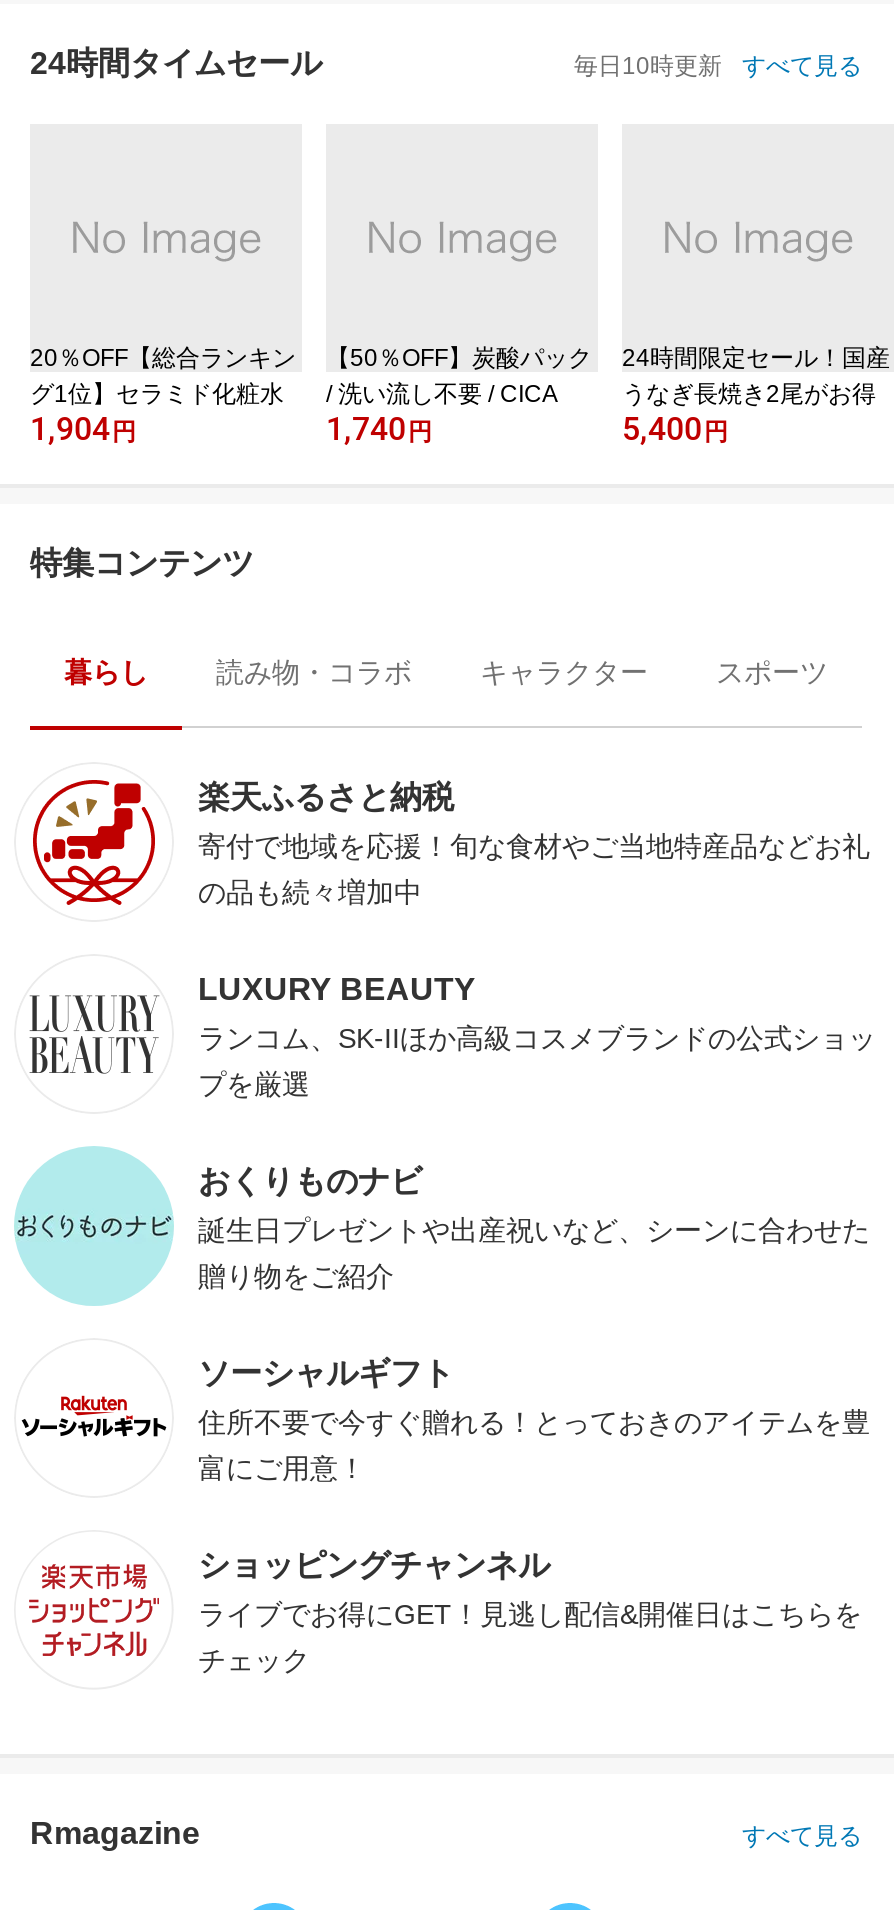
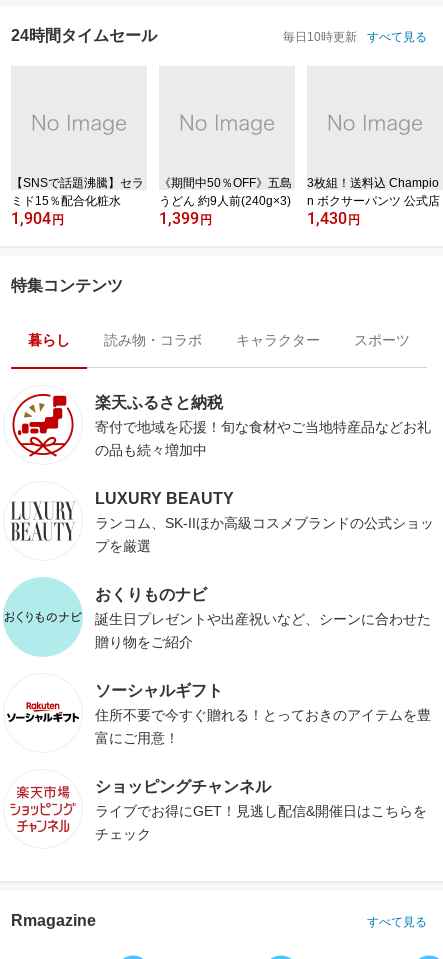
- 20％OFF【総合ランキン
- グ1位】セラミド化粧水
+ 【SNSで話題沸騰】セラ
+ ミド15％配合化粧水

- 【50％OFF】炭酸パック
- / 洗い流し不要 / CICA
- 1,740円
+ 《期間中50％OFF》五島
+ うどん 約9人前(240g×3)
+ 1,399円

- 24時間限定セール！国産
- うなぎ長焼き2尾がお得
- 5,400円
+ 3枚組！送料込 Champio
+ n ボクサーパンツ 公式店
+ 1,430円
